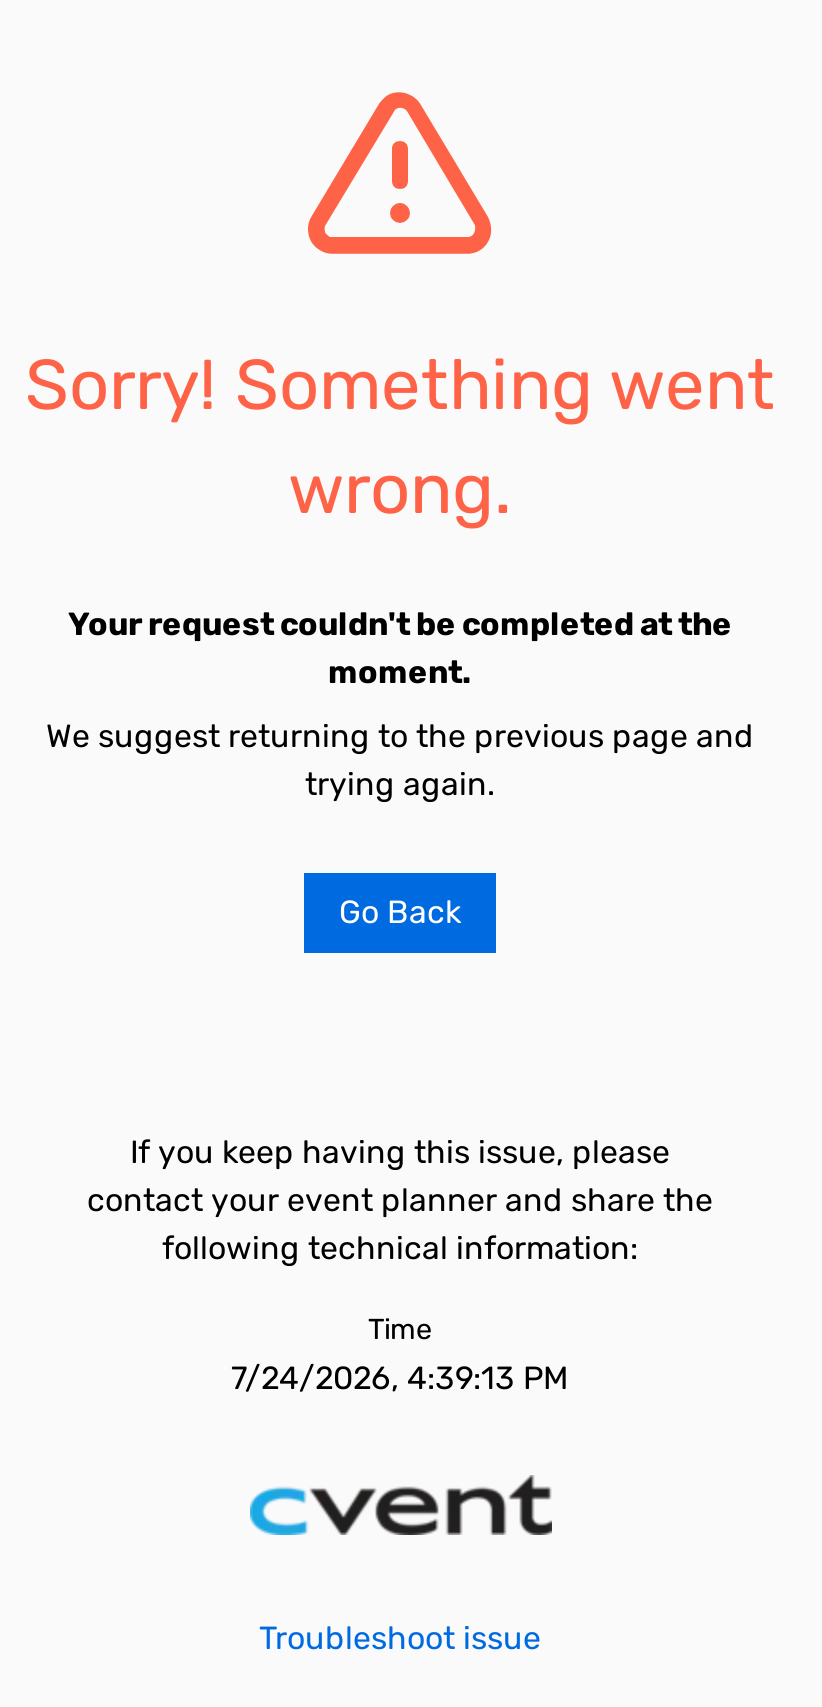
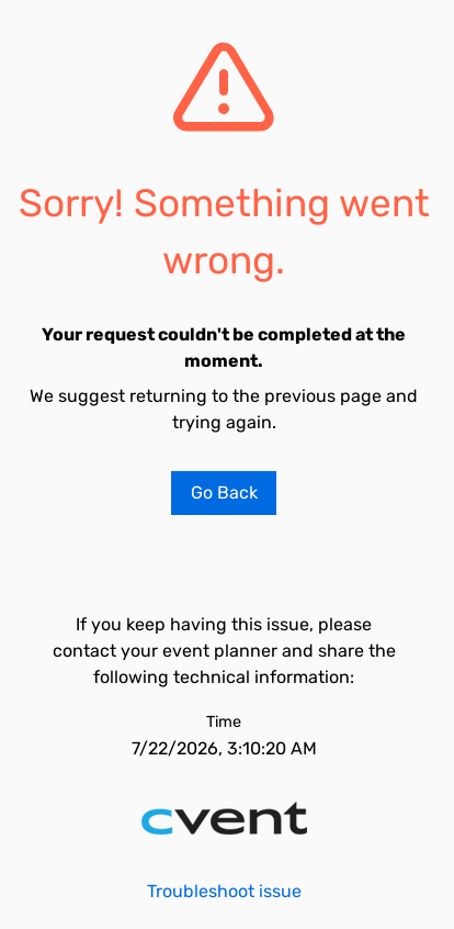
- 7/24/2026, 4:39:13 PM
+ 7/22/2026, 3:10:20 AM
